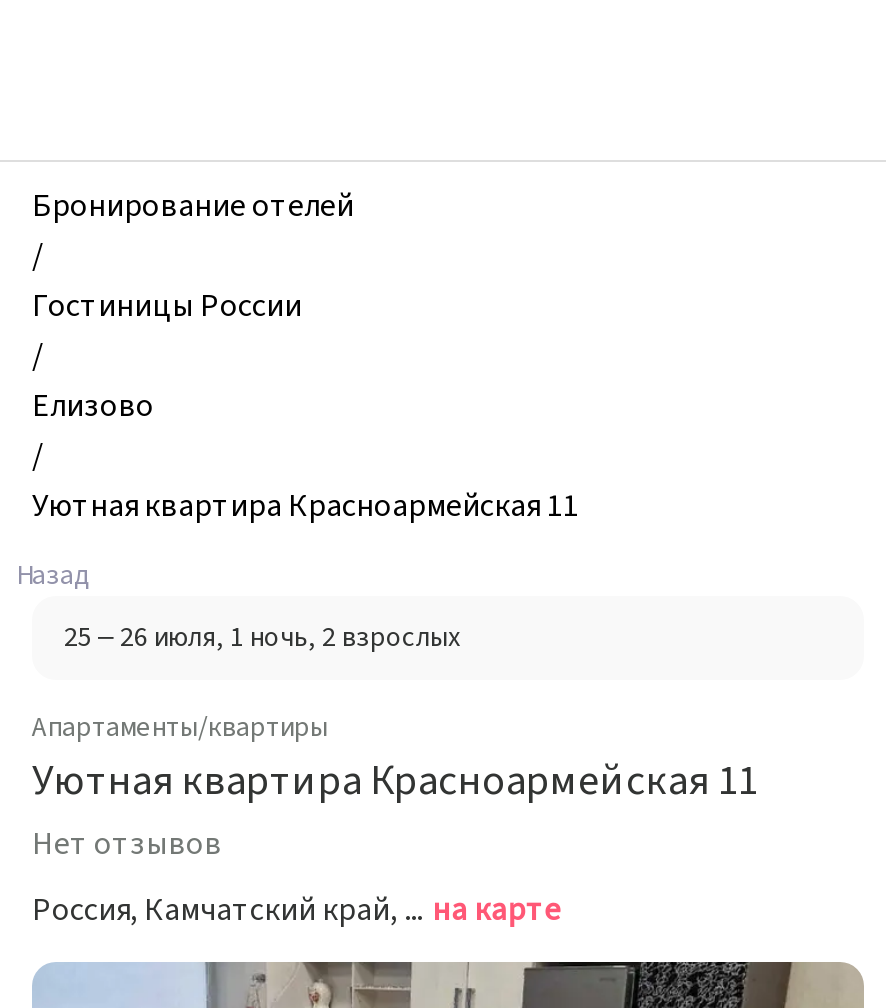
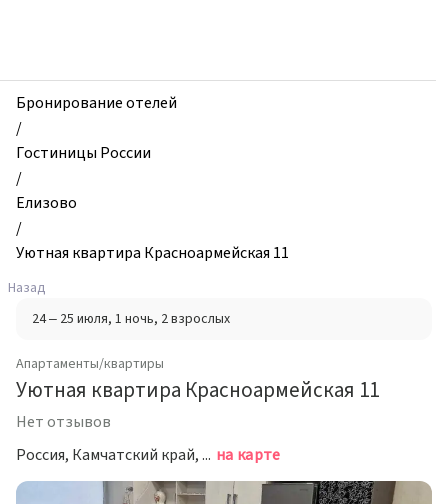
- 25 – 26 июля, 1 ночь, 2 взрослых
+ 24 – 25 июля, 1 ночь, 2 взрослых
